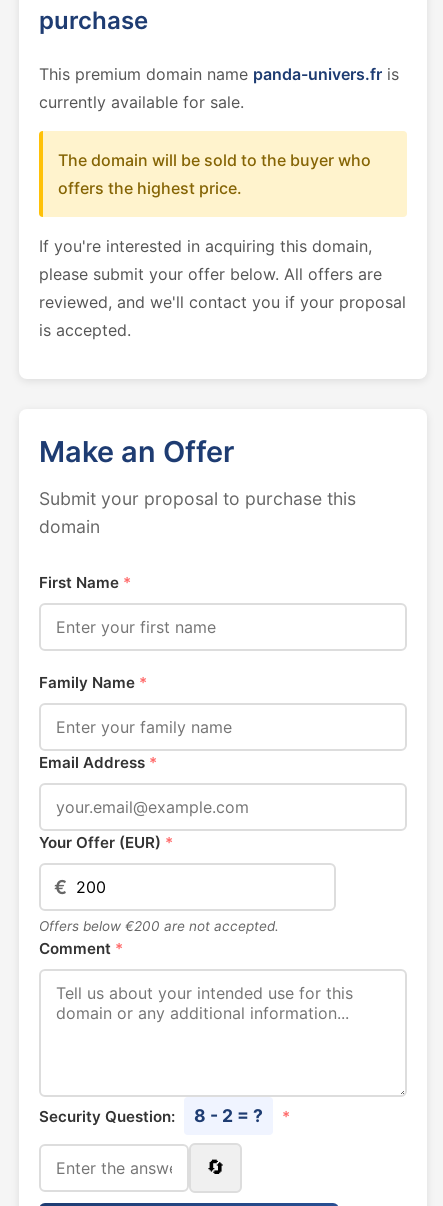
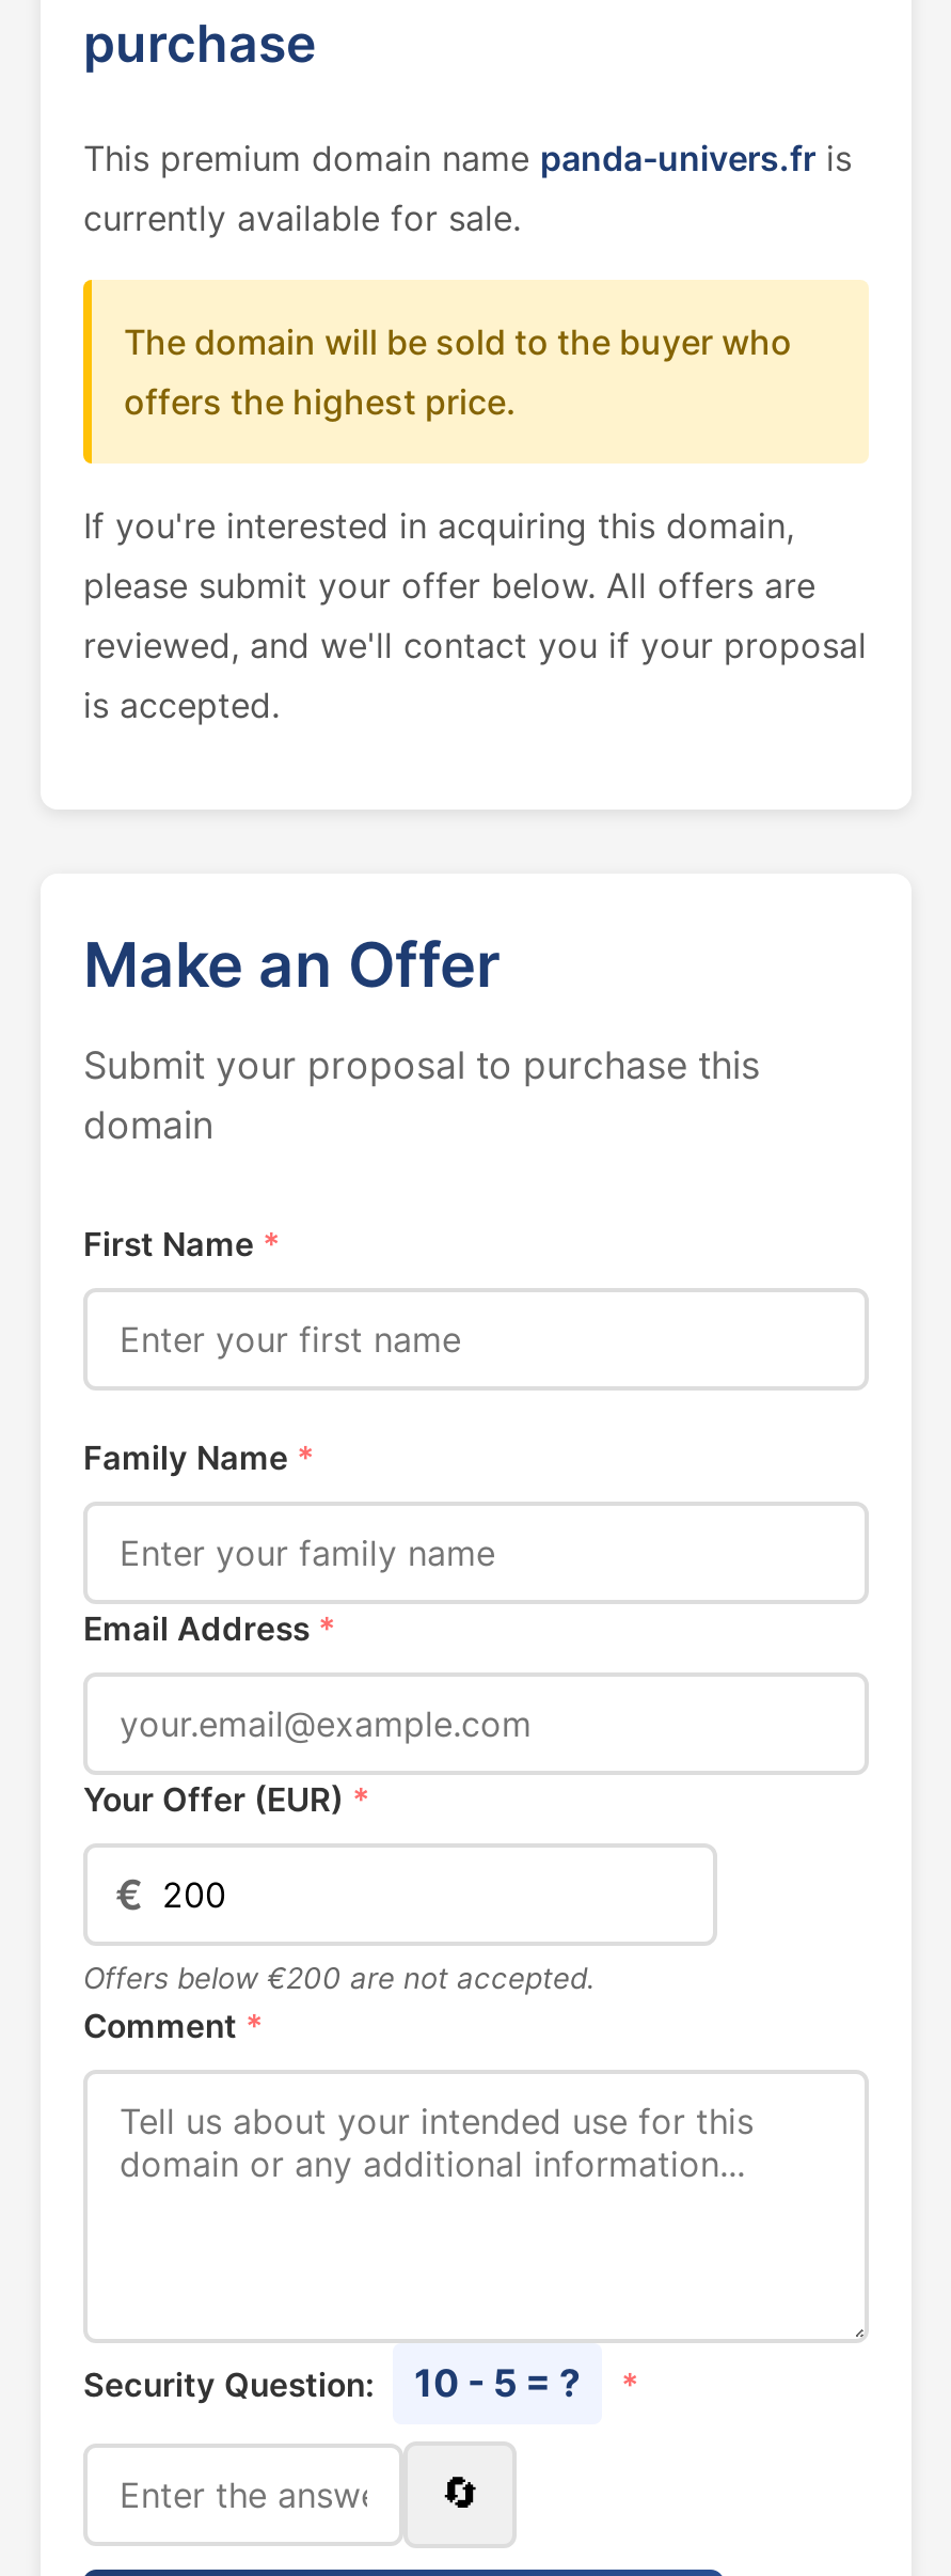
- 8 - 2 = ?
+ 10 - 5 = ?
